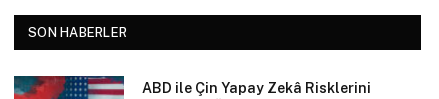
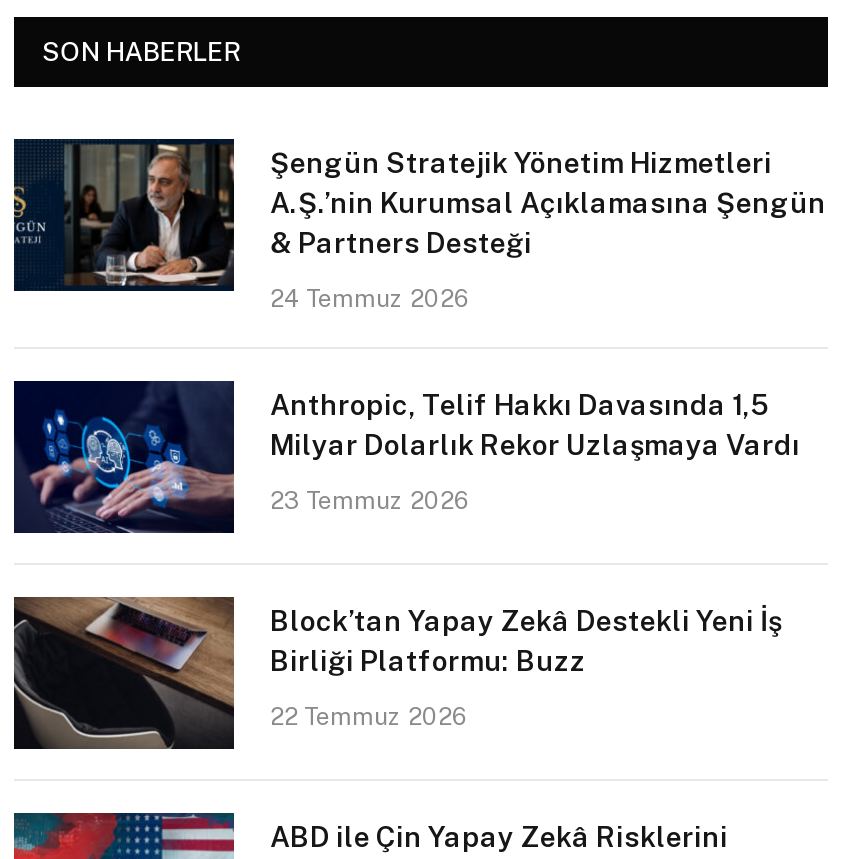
+ [image]
+ Şengün Stratejik Yönetim Hizmetleri
+ A.Ş.’nin Kurumsal Açıklamasına Şengün
+ & Partners Desteği
+ 24 Temmuz 2026
+ Anthropic, Telif Hakkı Davasında 1,5
+ Milyar Dolarlık Rekor Uzlaşmaya Vardı
+ 23 Temmuz 2026

+ [image]
+ Block’tan Yapay Zekâ Destekli Yeni İş
+ Birliği Platformu: Buzz
+ 22 Temmuz 2026

+ [image]
